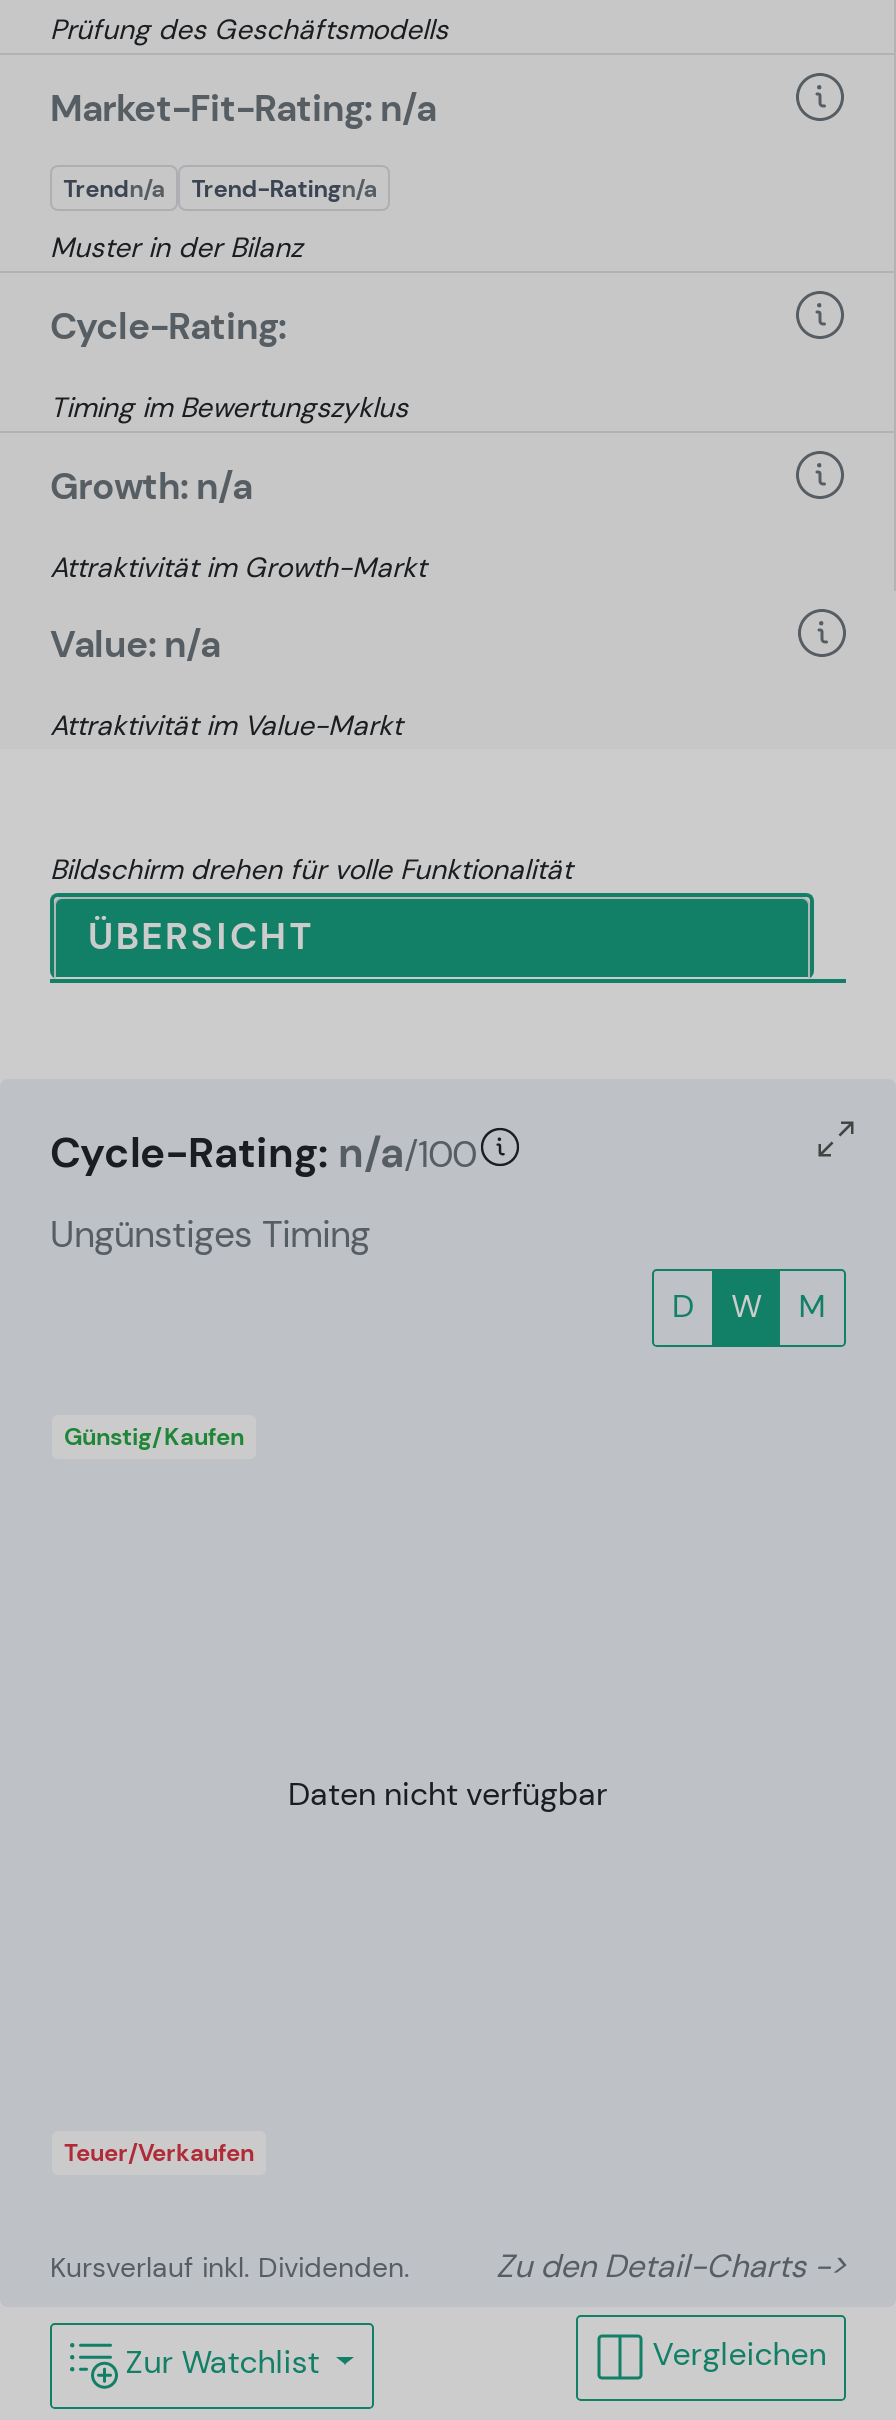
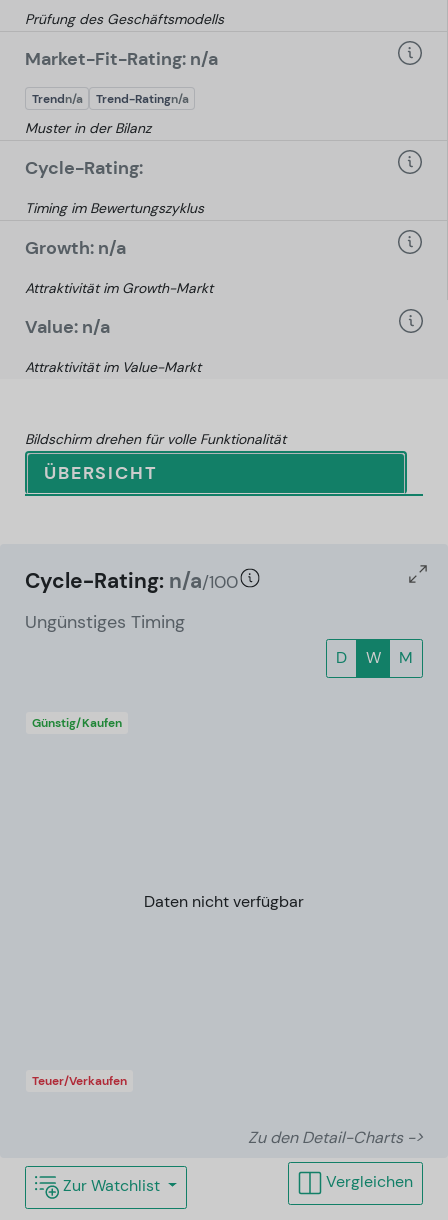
- Kursverlauf inkl. Dividenden.
